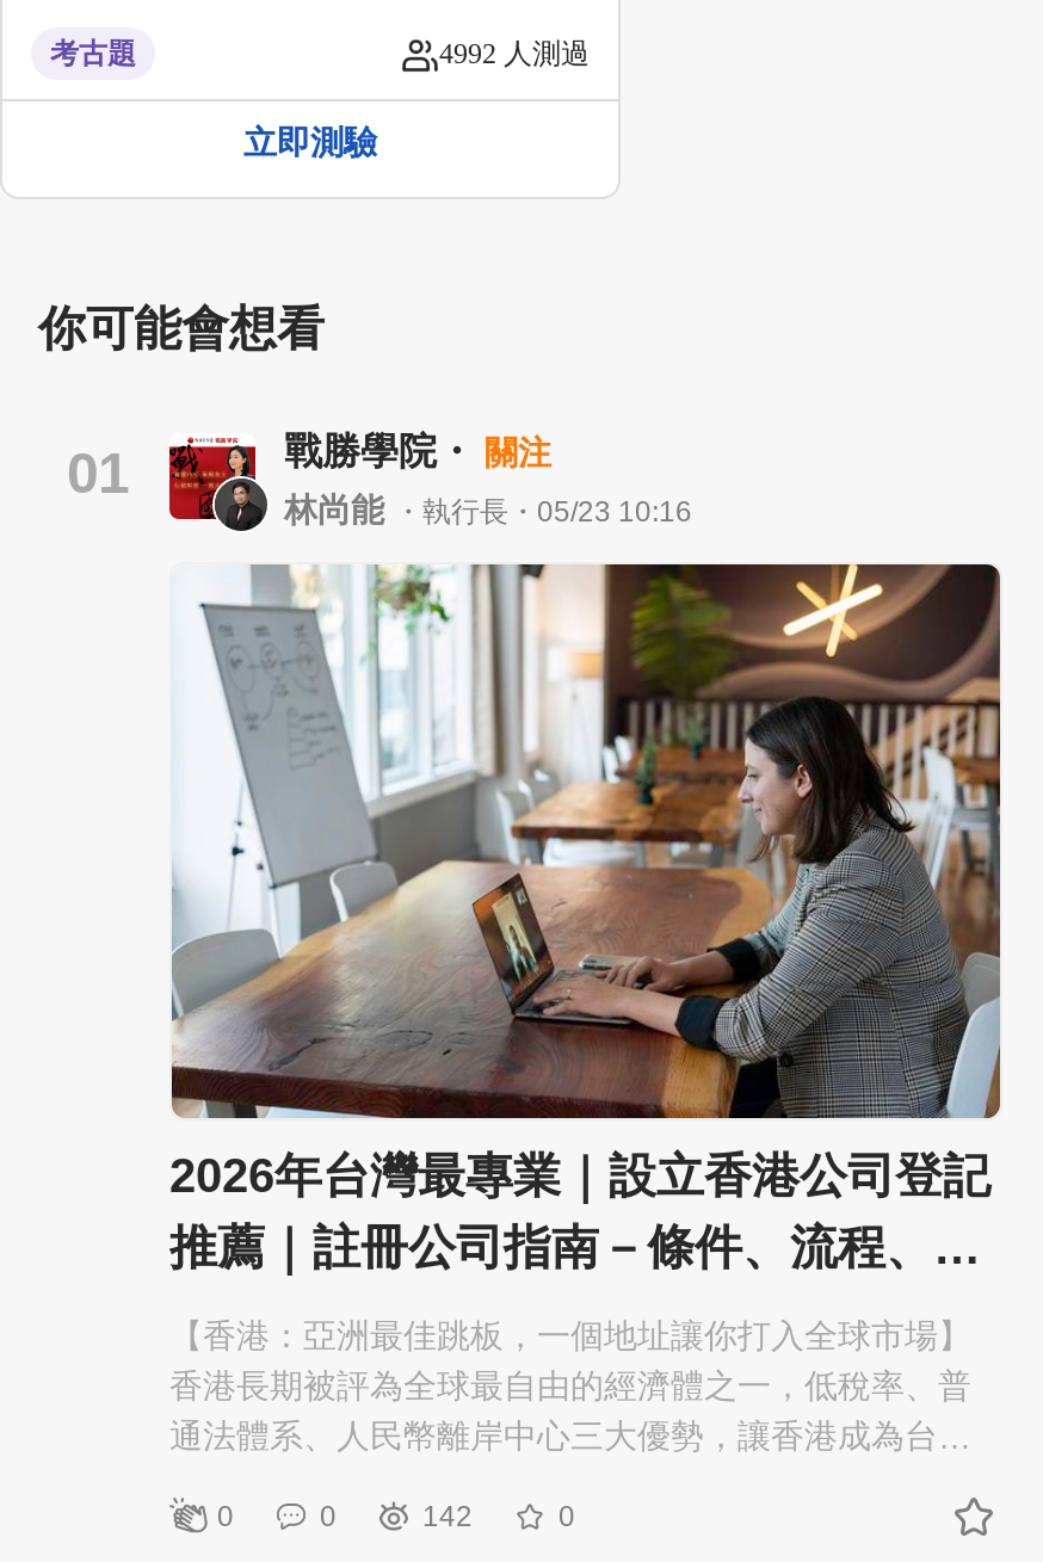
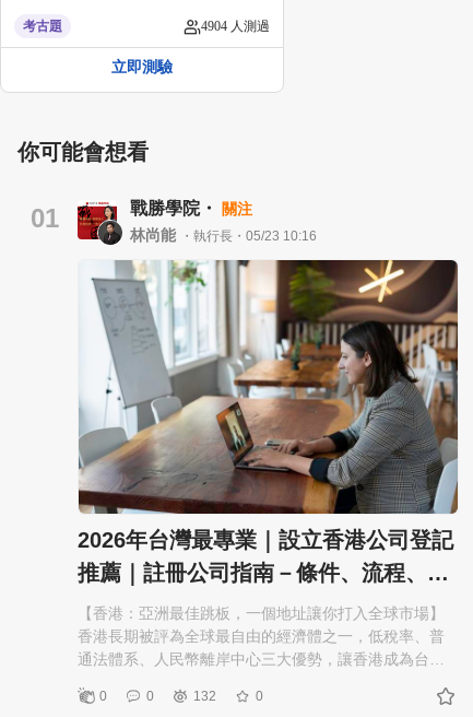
- 4992 人測過
+ 4904 人測過

- 142
+ 132
